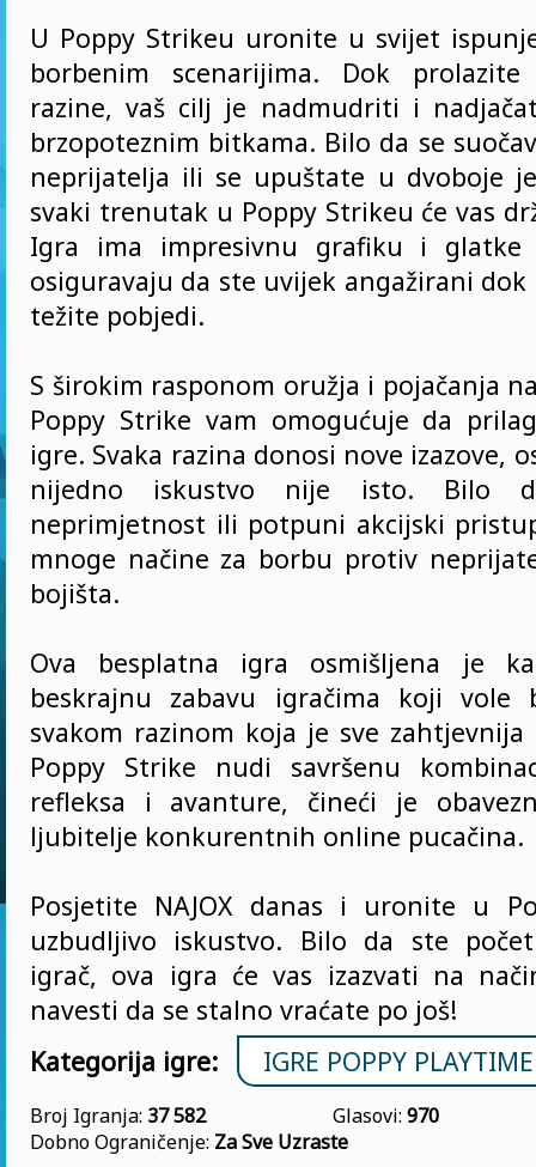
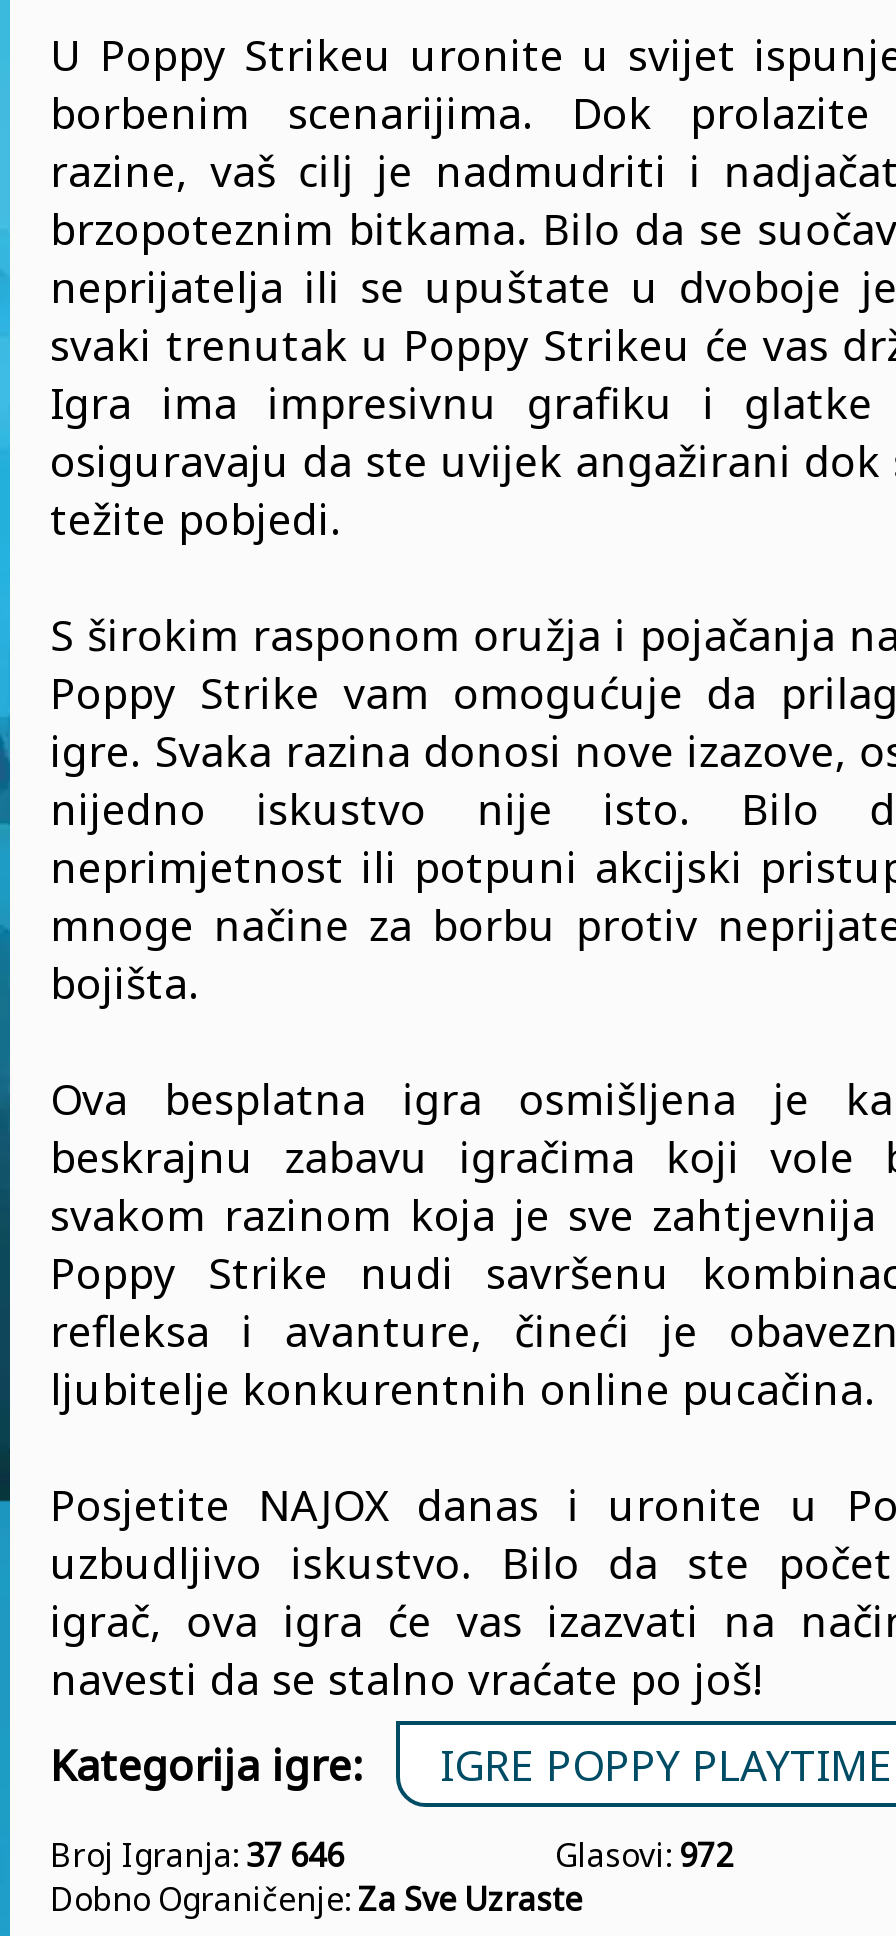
- Broj Igranja: 37 582
+ Broj Igranja: 37 646

- Glasovi: 970
+ Glasovi: 972
